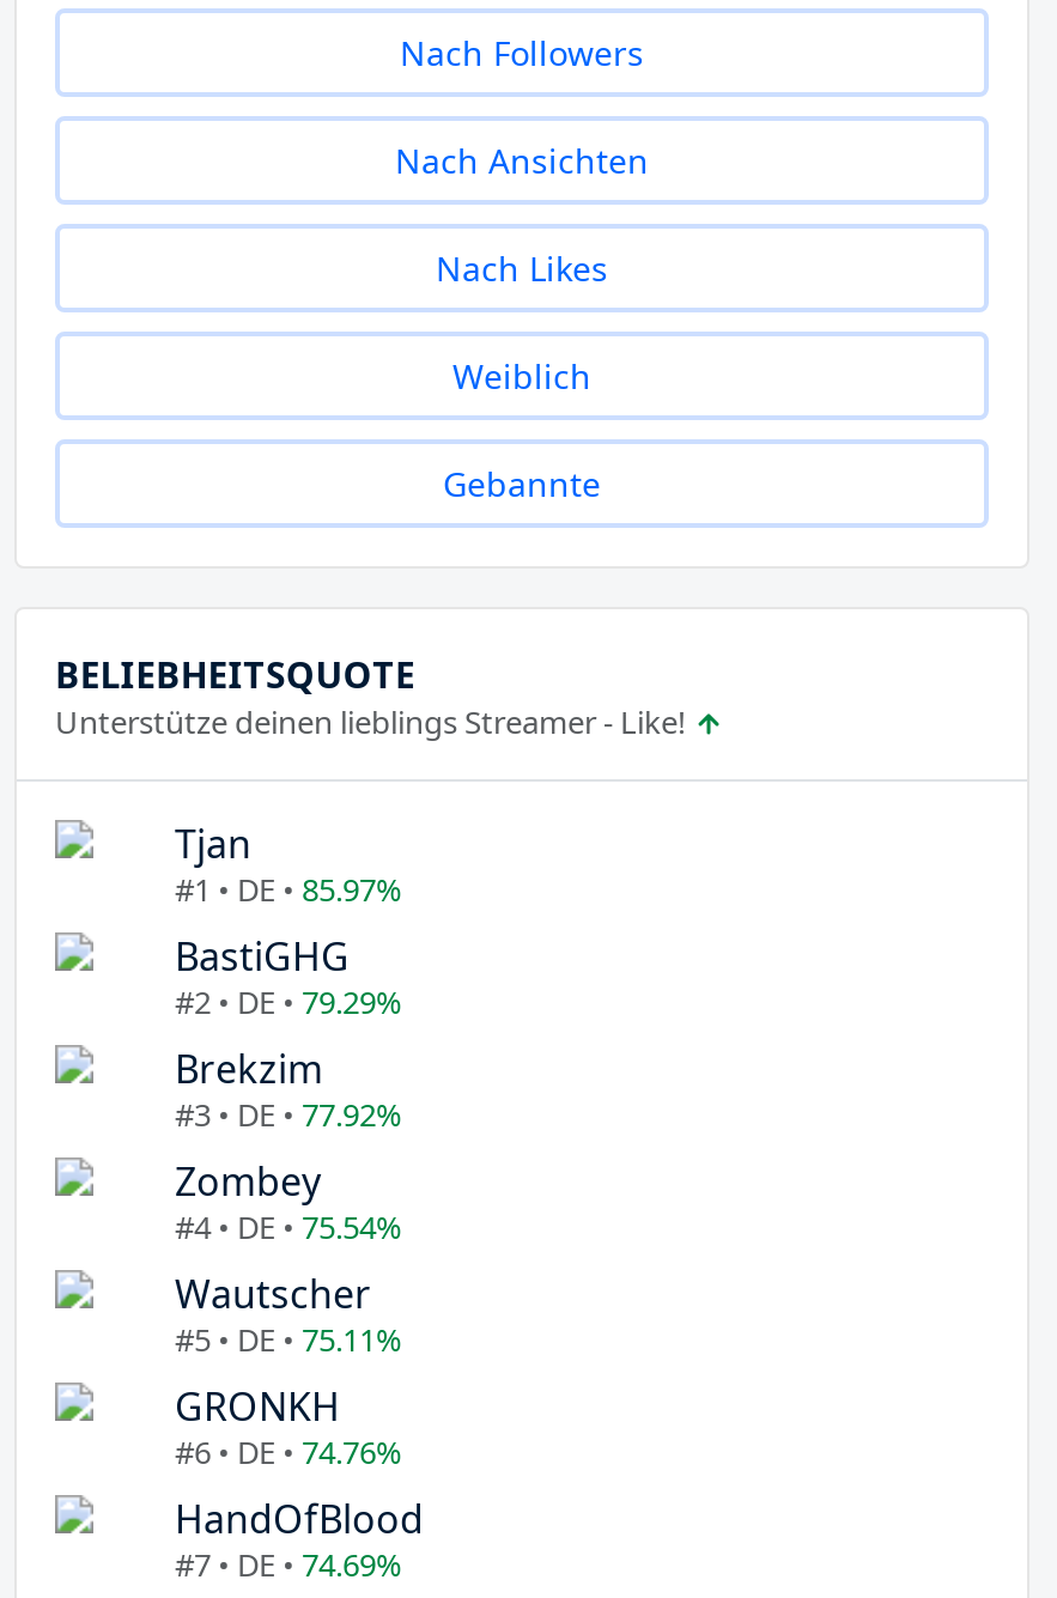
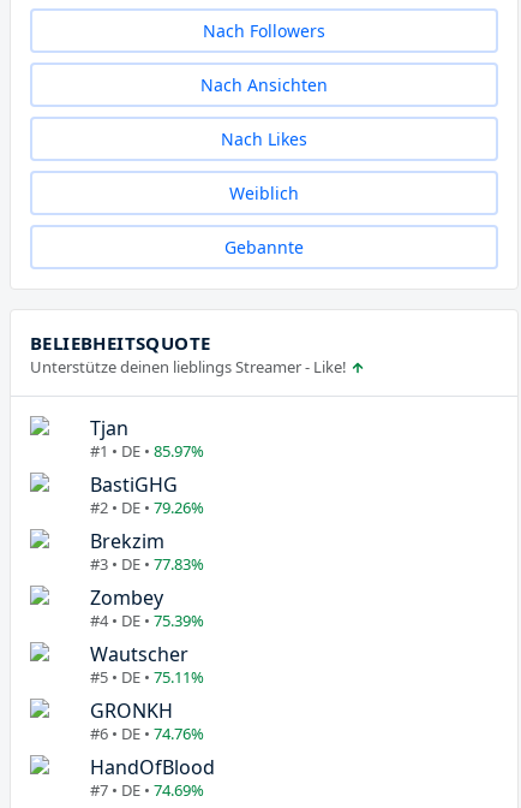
- #2 • DE • 79.29%
+ #2 • DE • 79.26%

- #3 • DE • 77.92%
+ #3 • DE • 77.83%

- #4 • DE • 75.54%
+ #4 • DE • 75.39%
